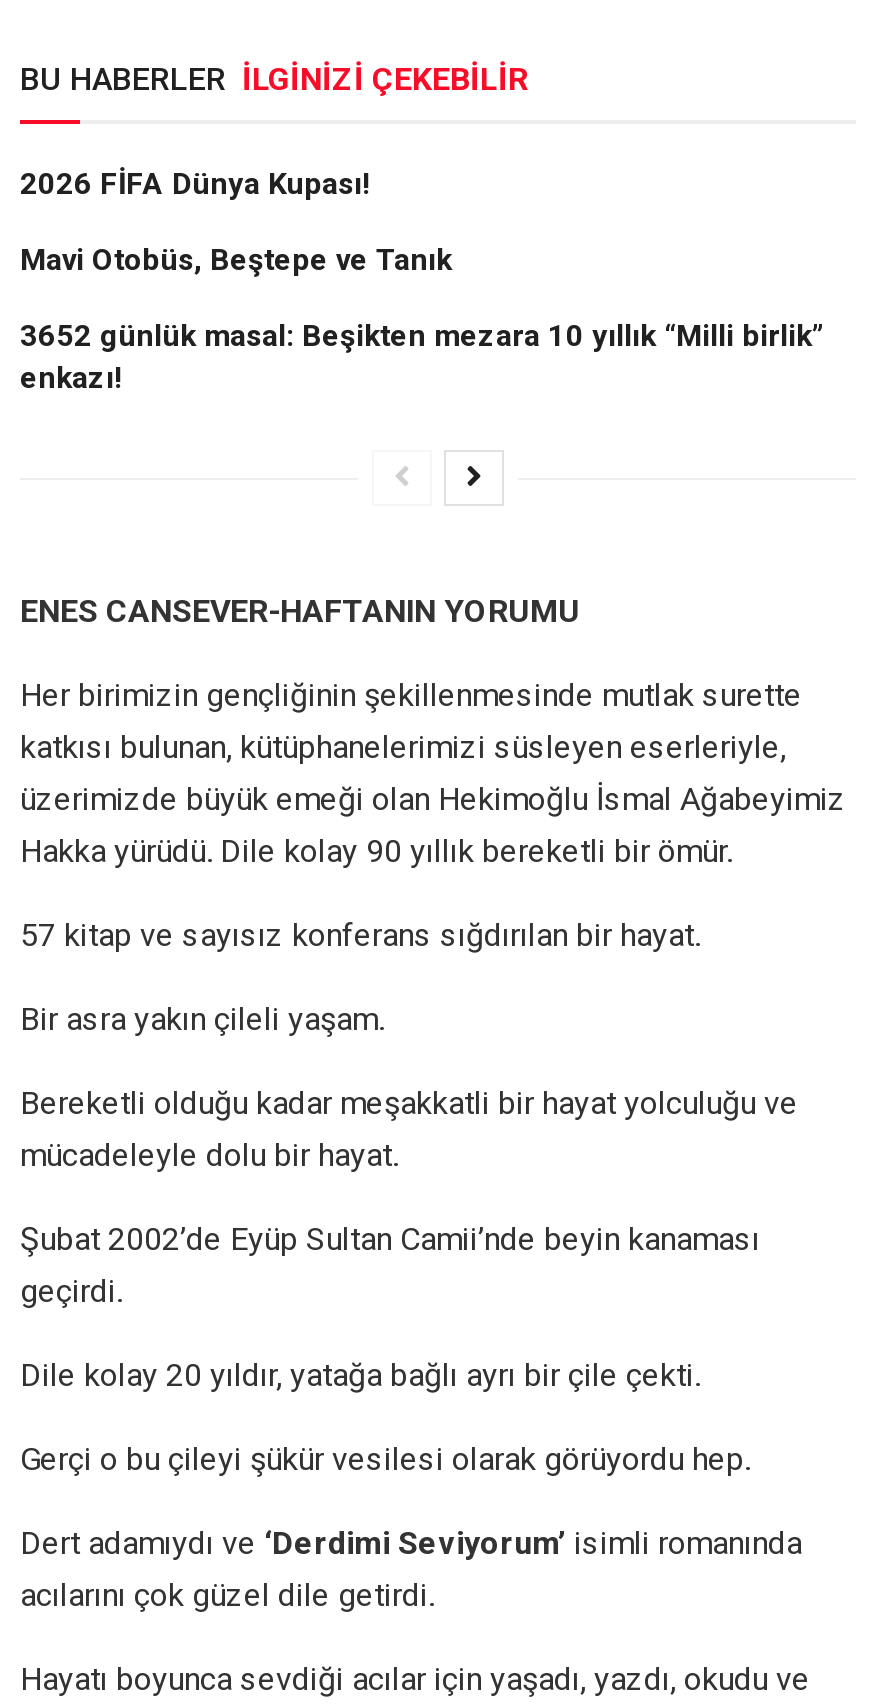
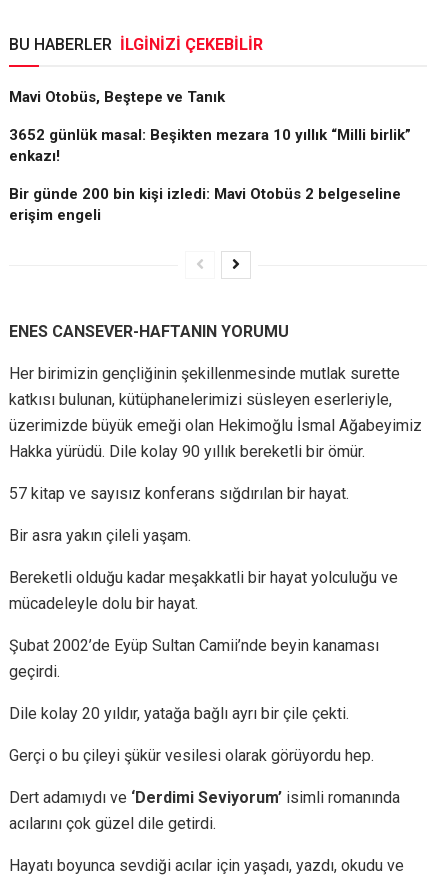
- 2026 FİFA Dünya Kupası!

moved up: Mavi Otobüs, Beştepe ve Tanık | 3652 günlük masal: Beşikten mezara 10 yıllık “Milli birlik” | enkazı!

+ Bir günde 200 bin kişi izledi: Mavi Otobüs 2 belgeseline
+ erişim engeli
